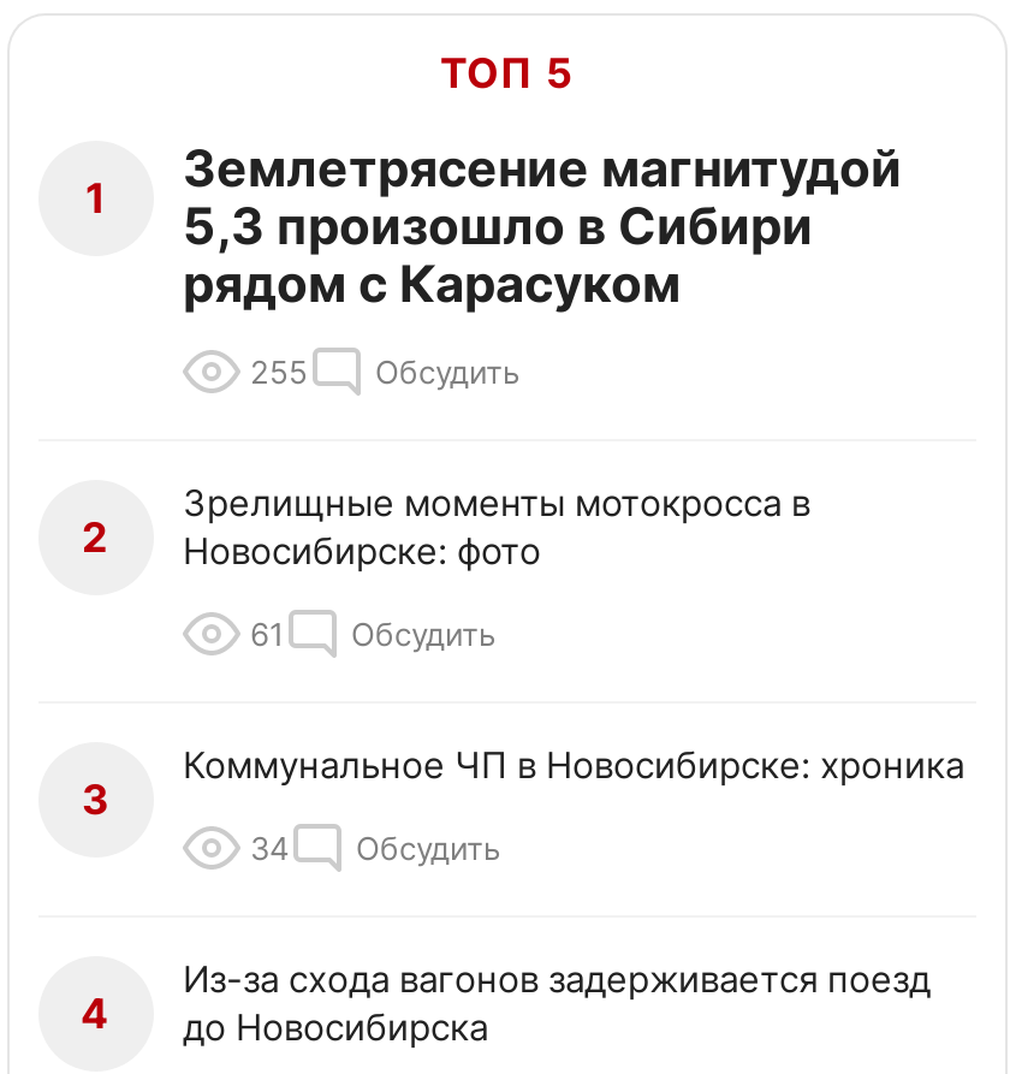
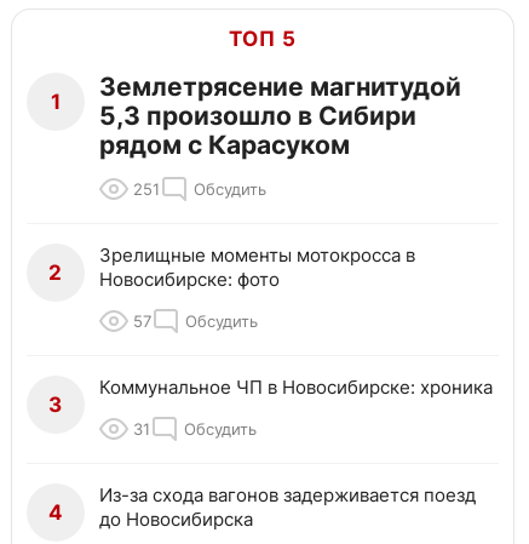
- 255 Обсудить
+ 251 Обсудить

- 61 Обсудить
+ 57 Обсудить

- 34 Обсудить
+ 31 Обсудить
